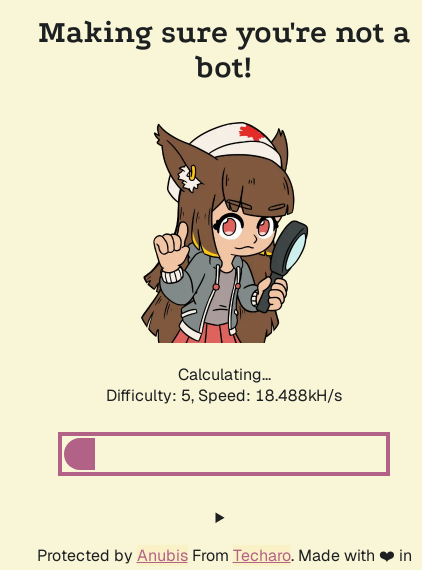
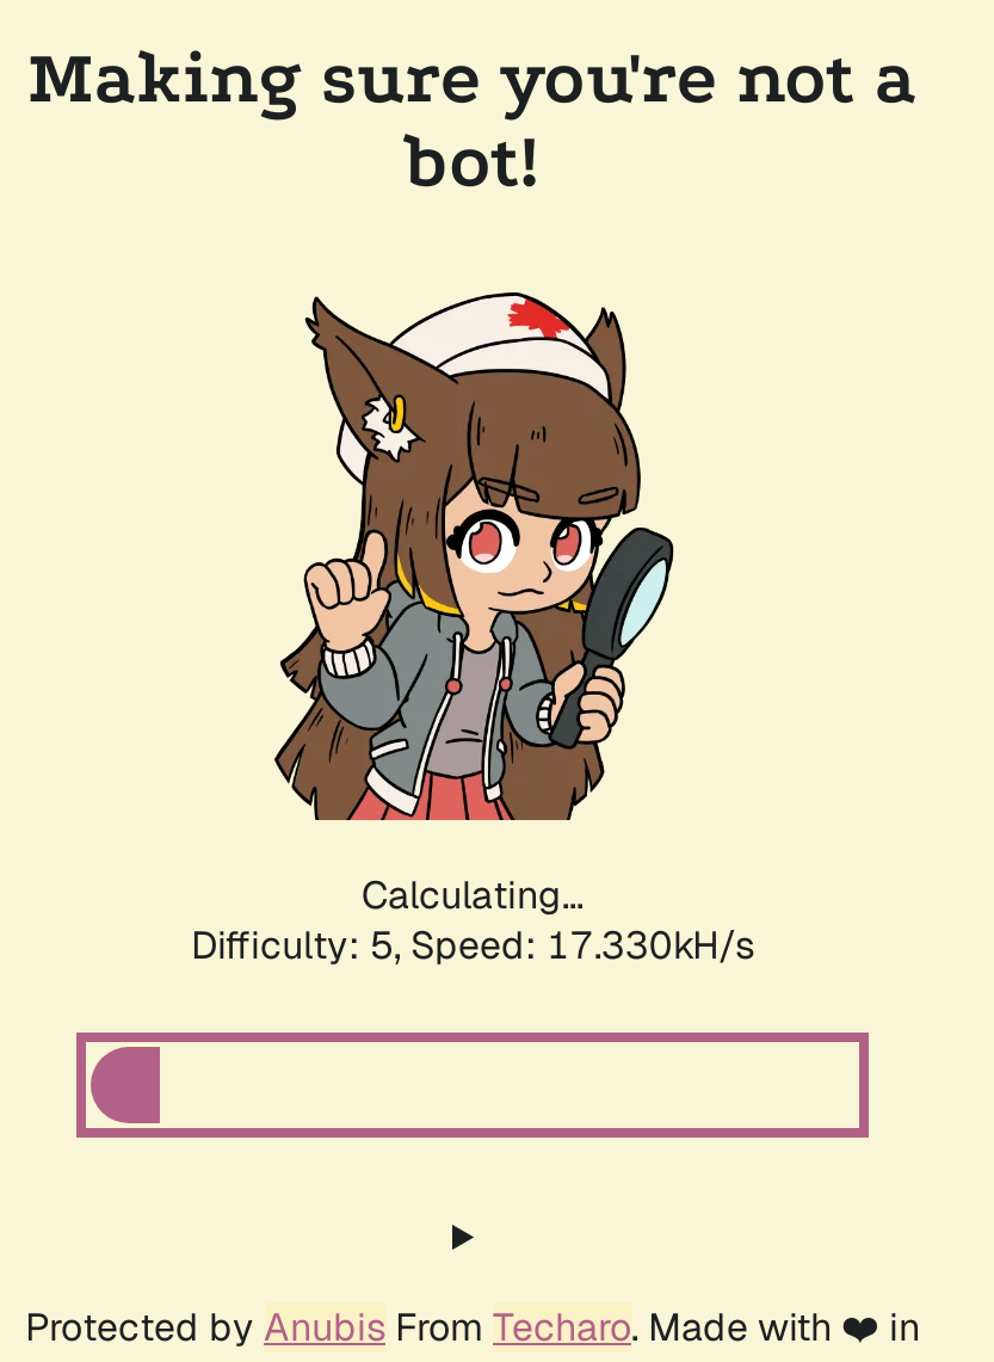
- Difficulty: 5, Speed: 18.488kH/s
+ Difficulty: 5, Speed: 17.330kH/s
